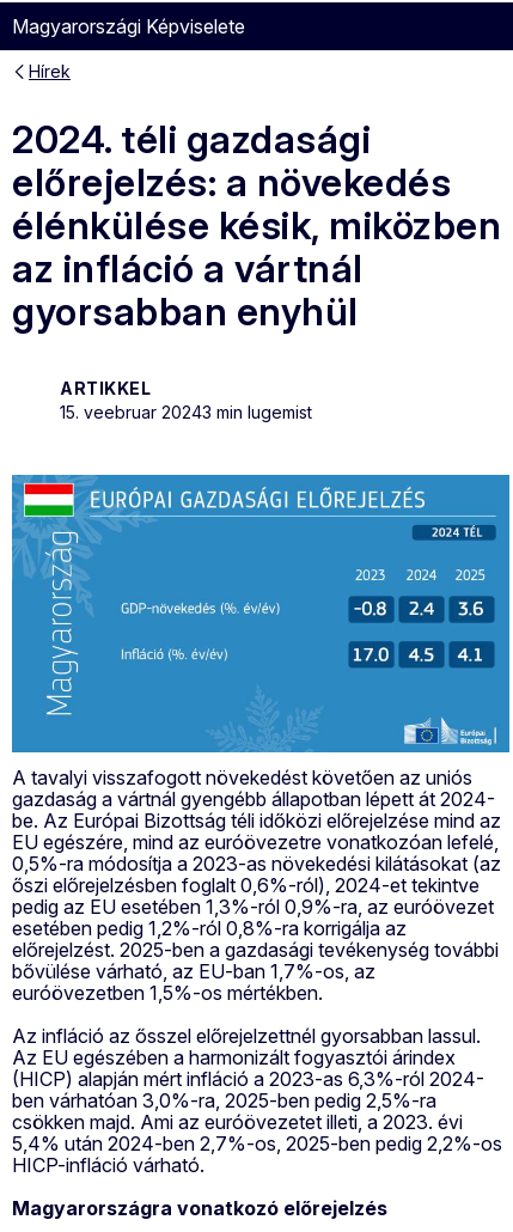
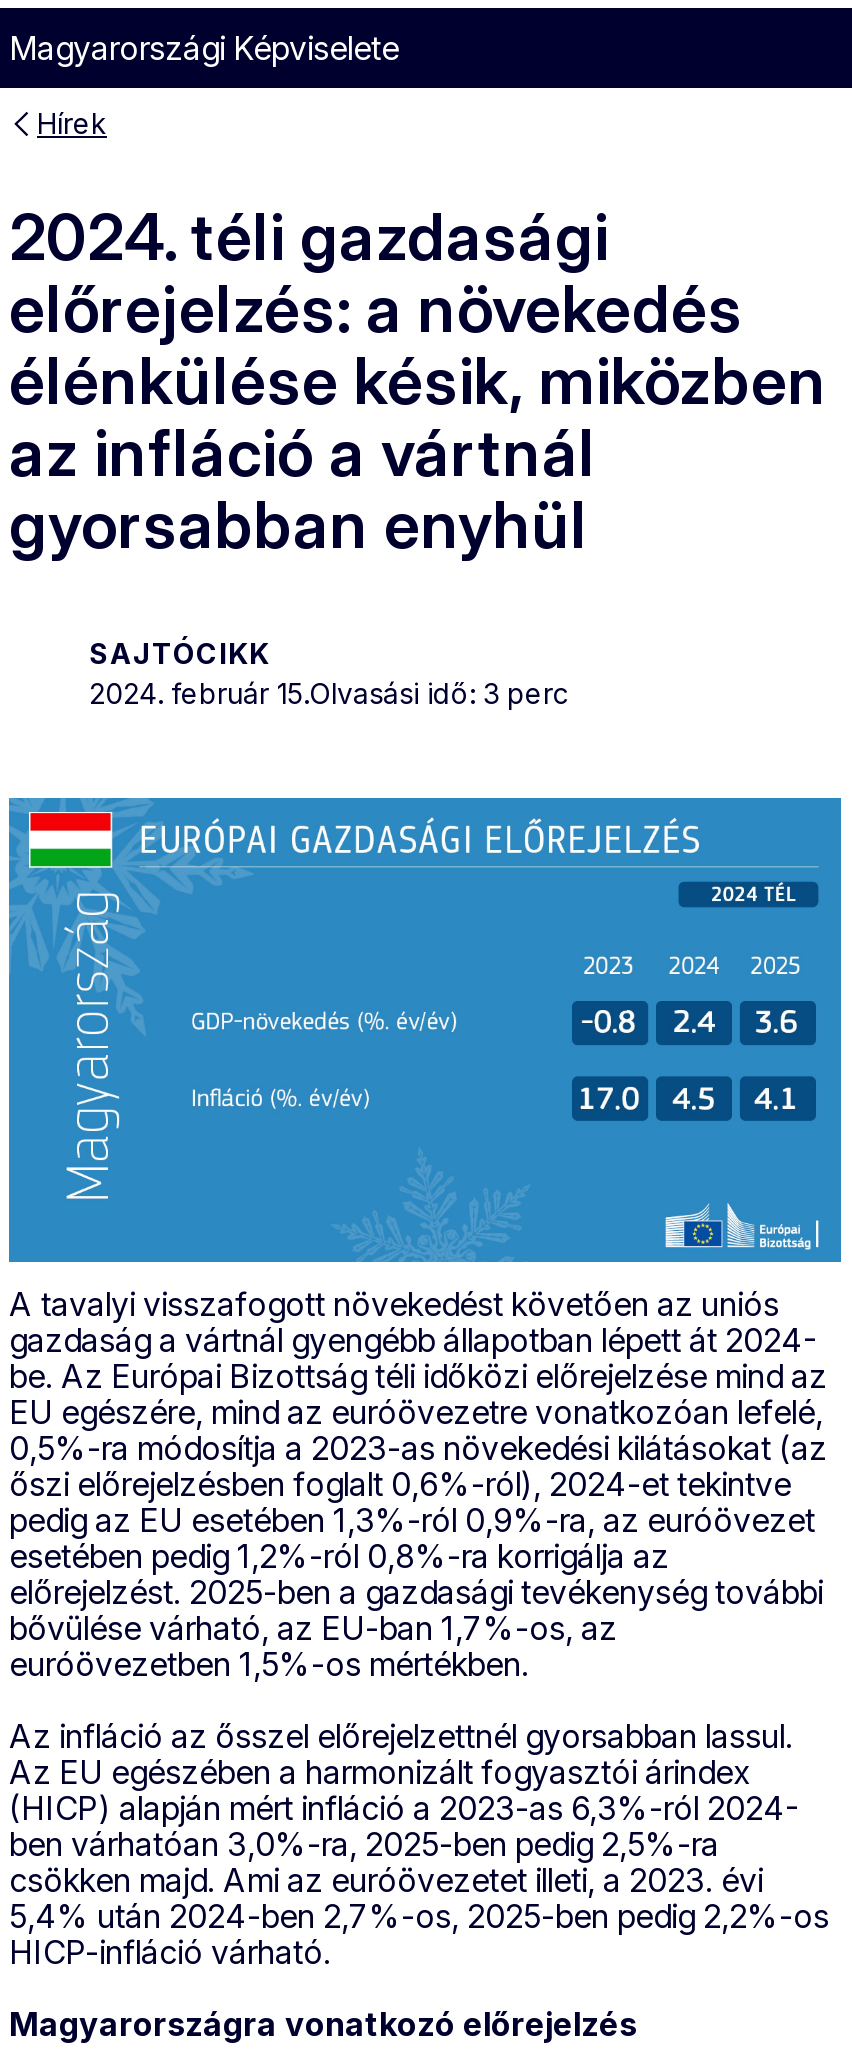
- ARTIKKEL
- 15. veebruar 20243 min lugemist
+ SAJTÓCIKK
+ 2024. február 15.Olvasási idő: 3 perc
